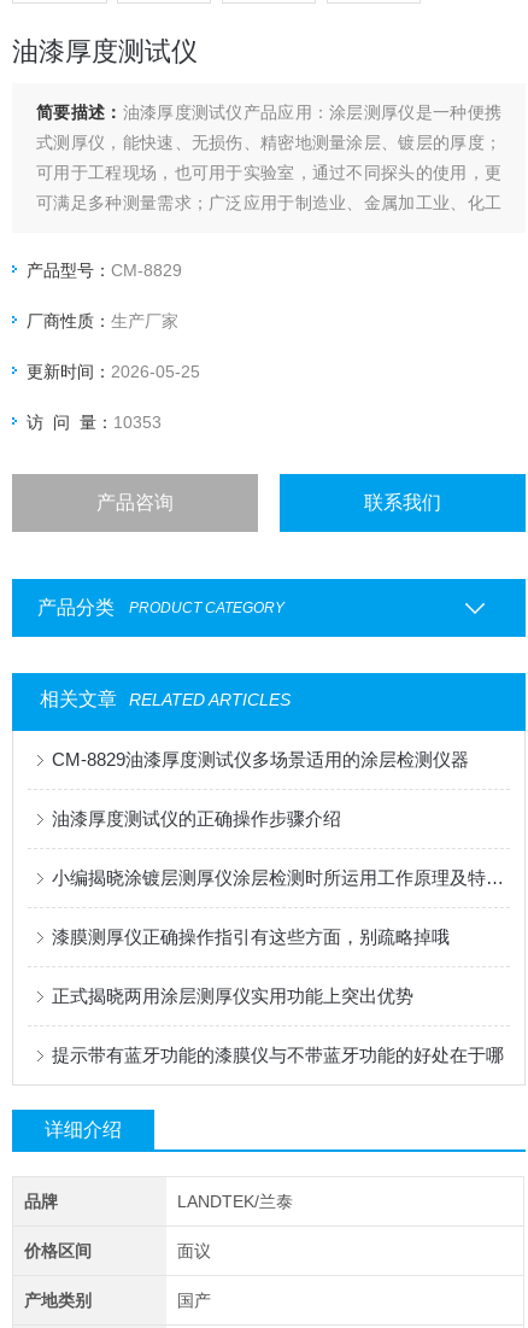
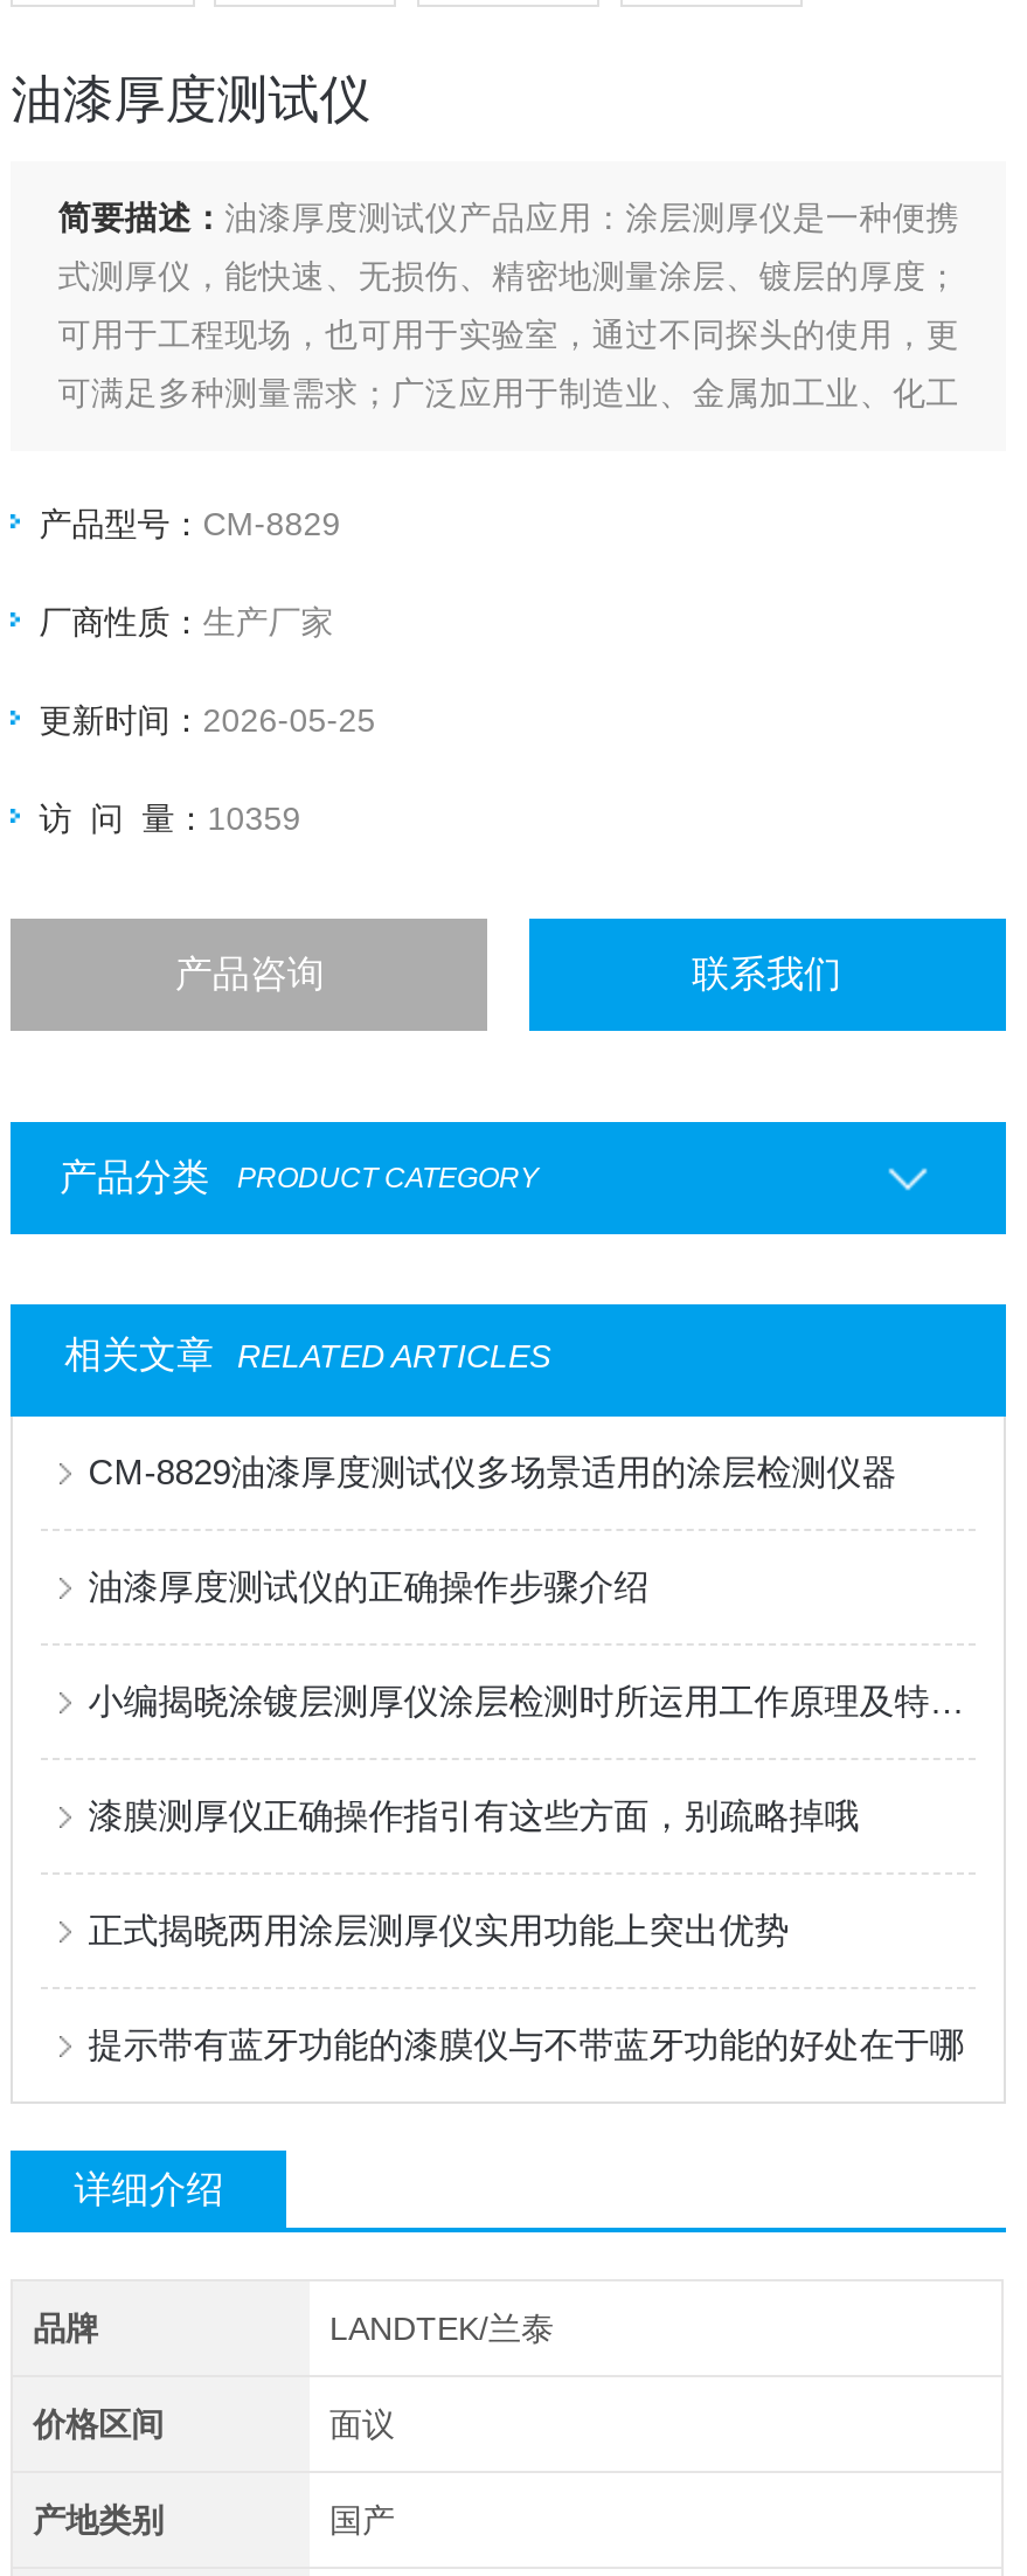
- 访 问 量：10353
+ 访 问 量：10359
